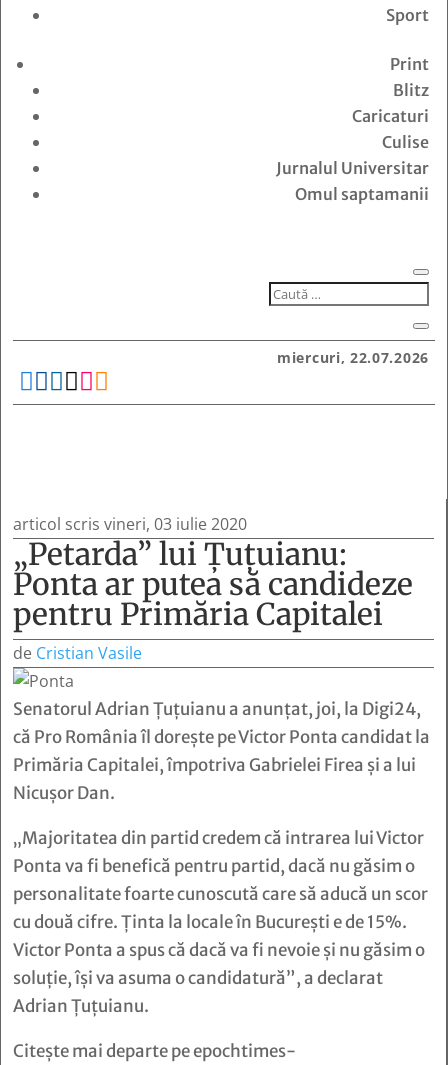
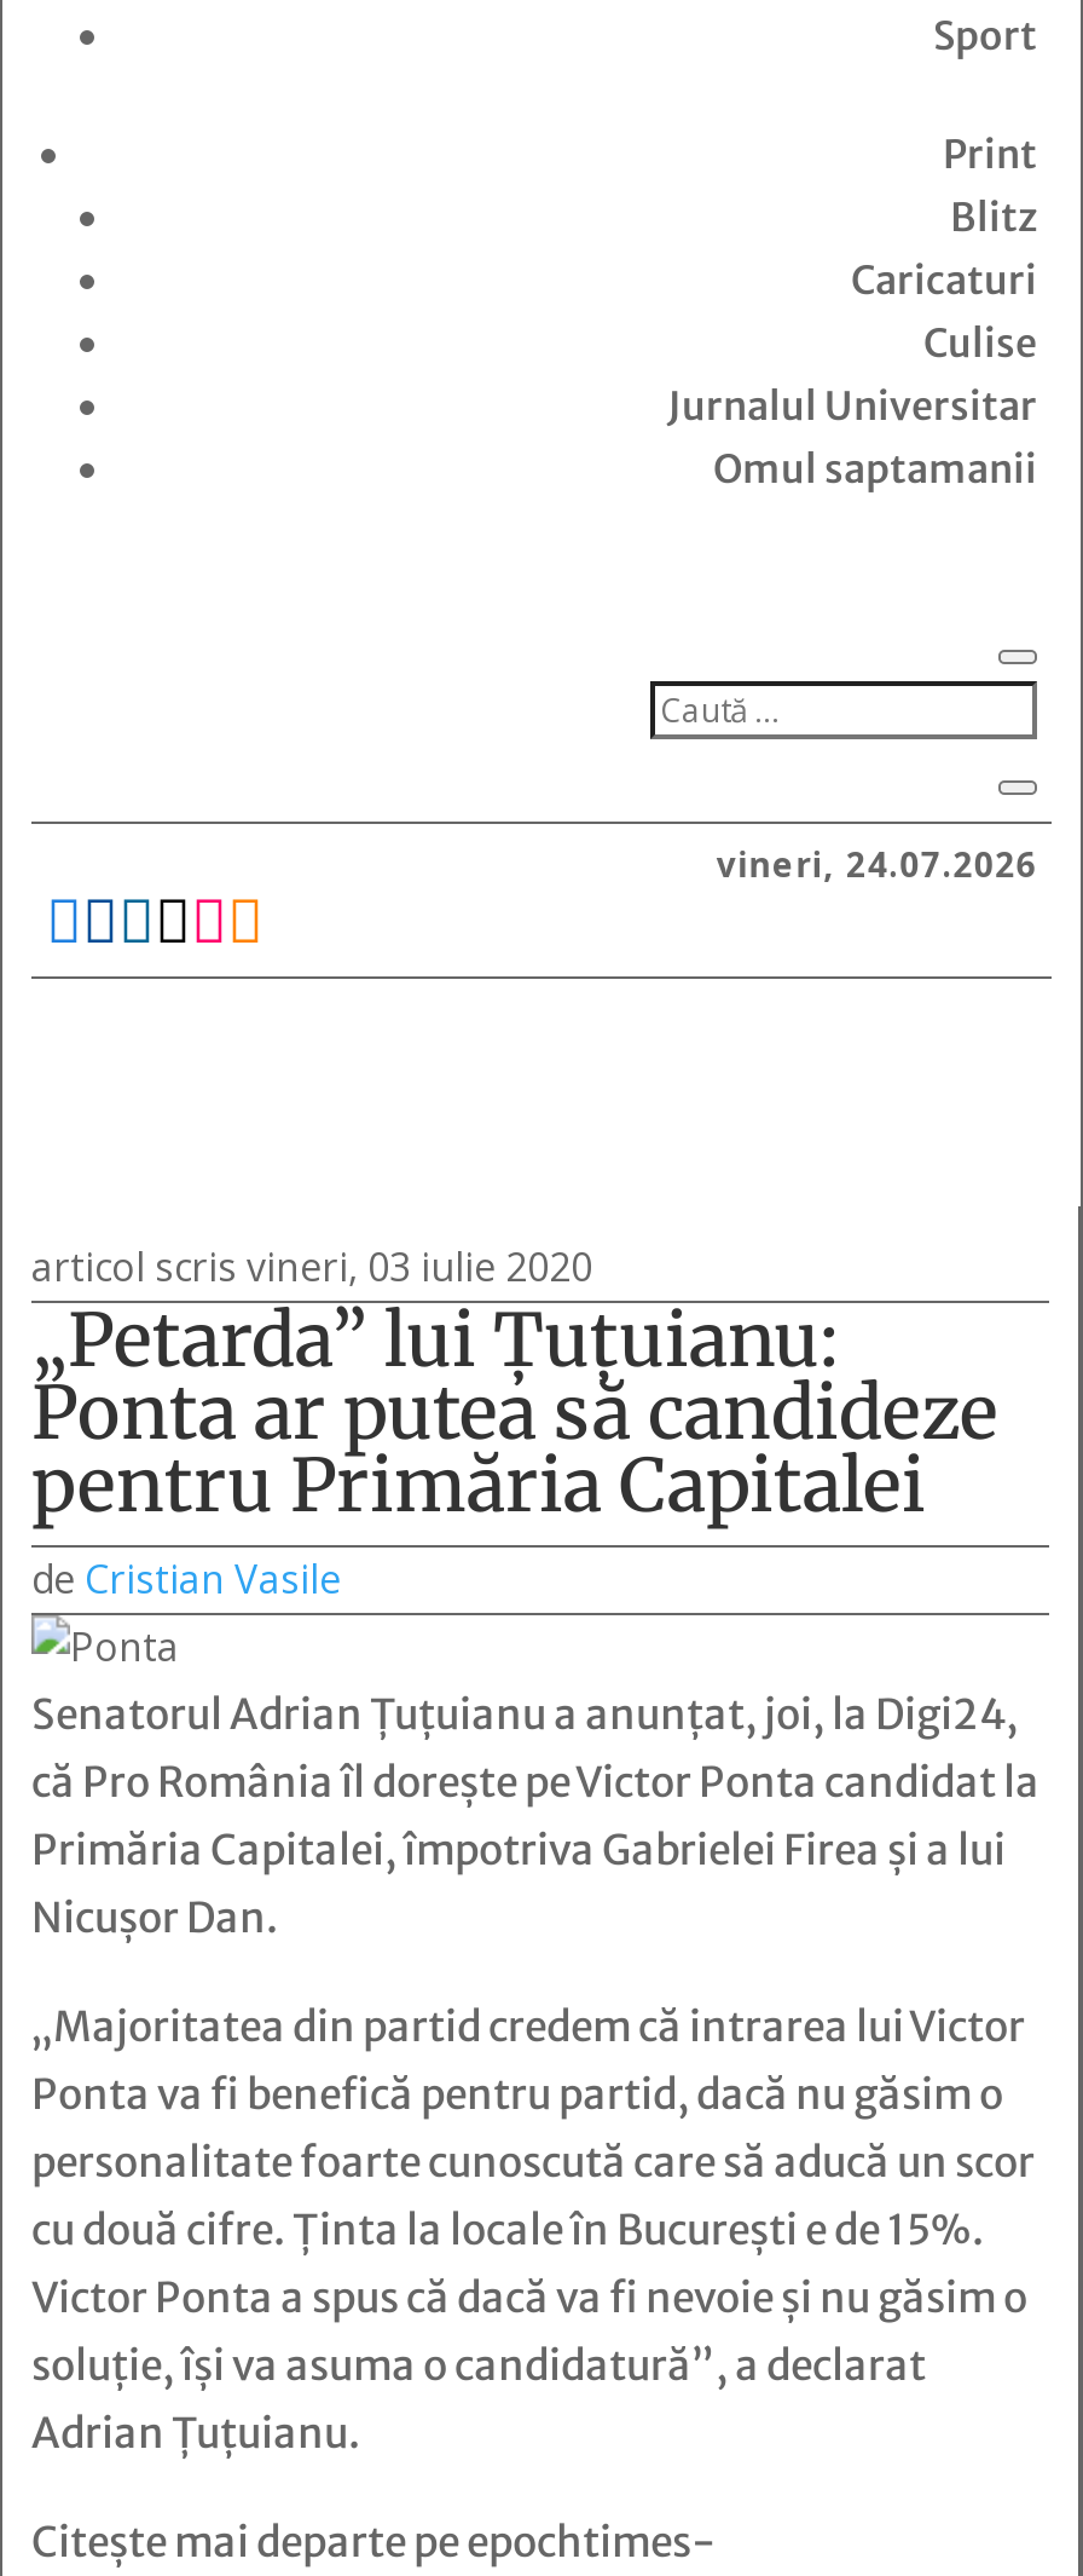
- miercuri, 22.07.2026
+ vineri, 24.07.2026
